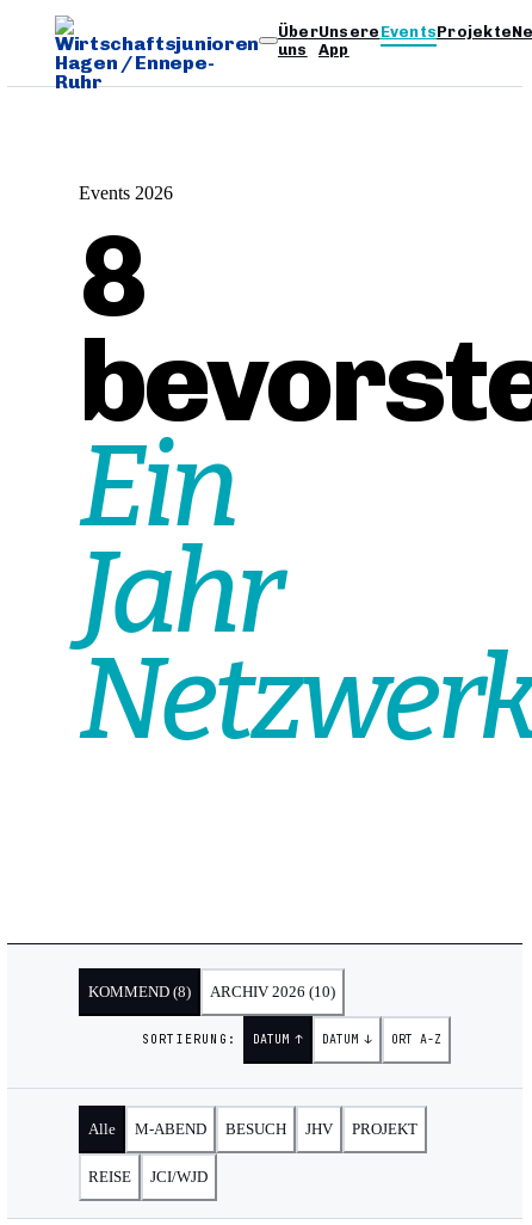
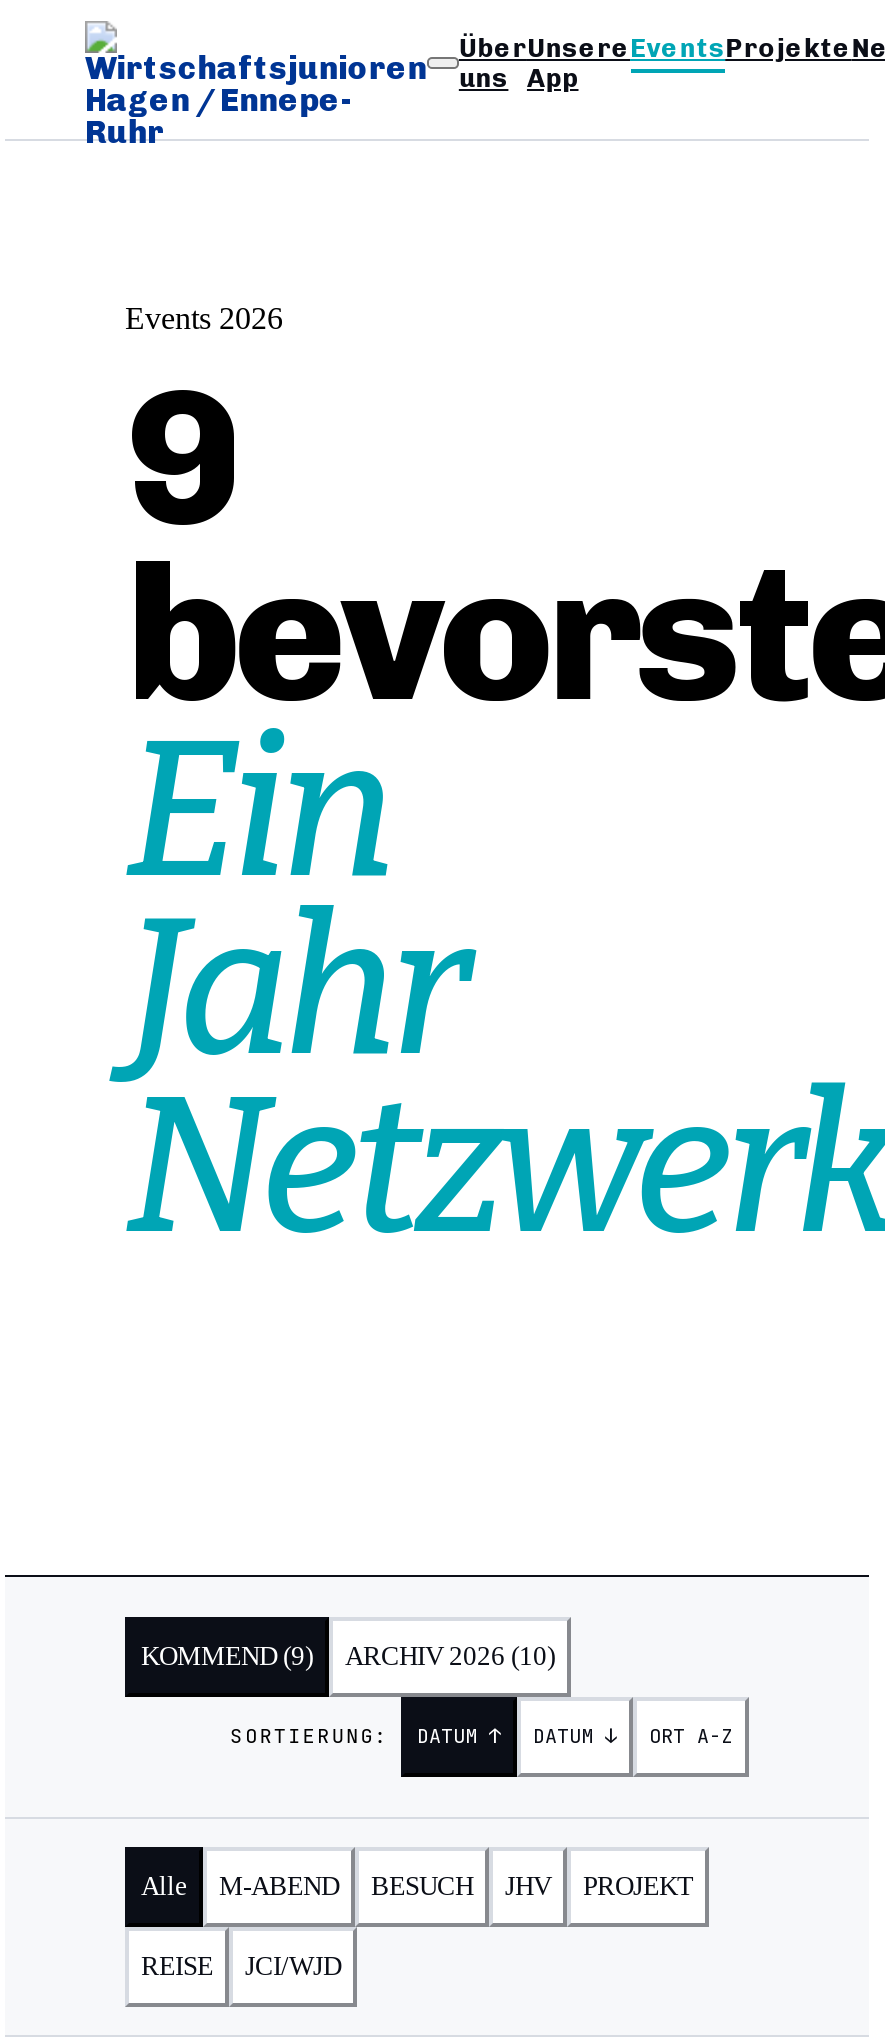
- 8
+ 9

- KOMMEND (8) ARCHIV 2026 (10)
+ KOMMEND (9) ARCHIV 2026 (10)
